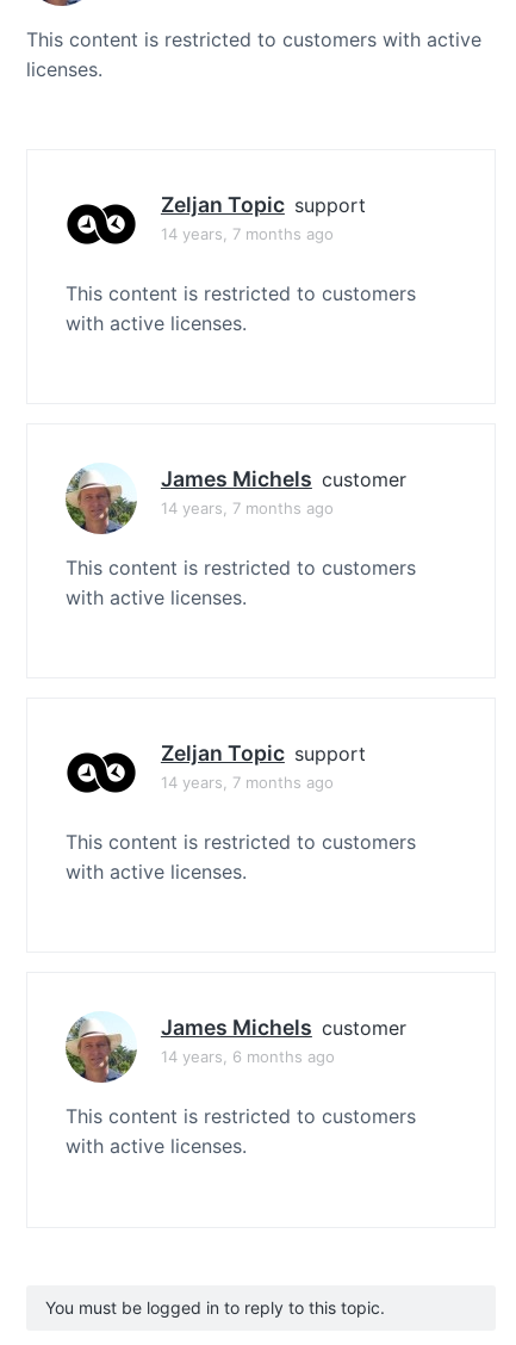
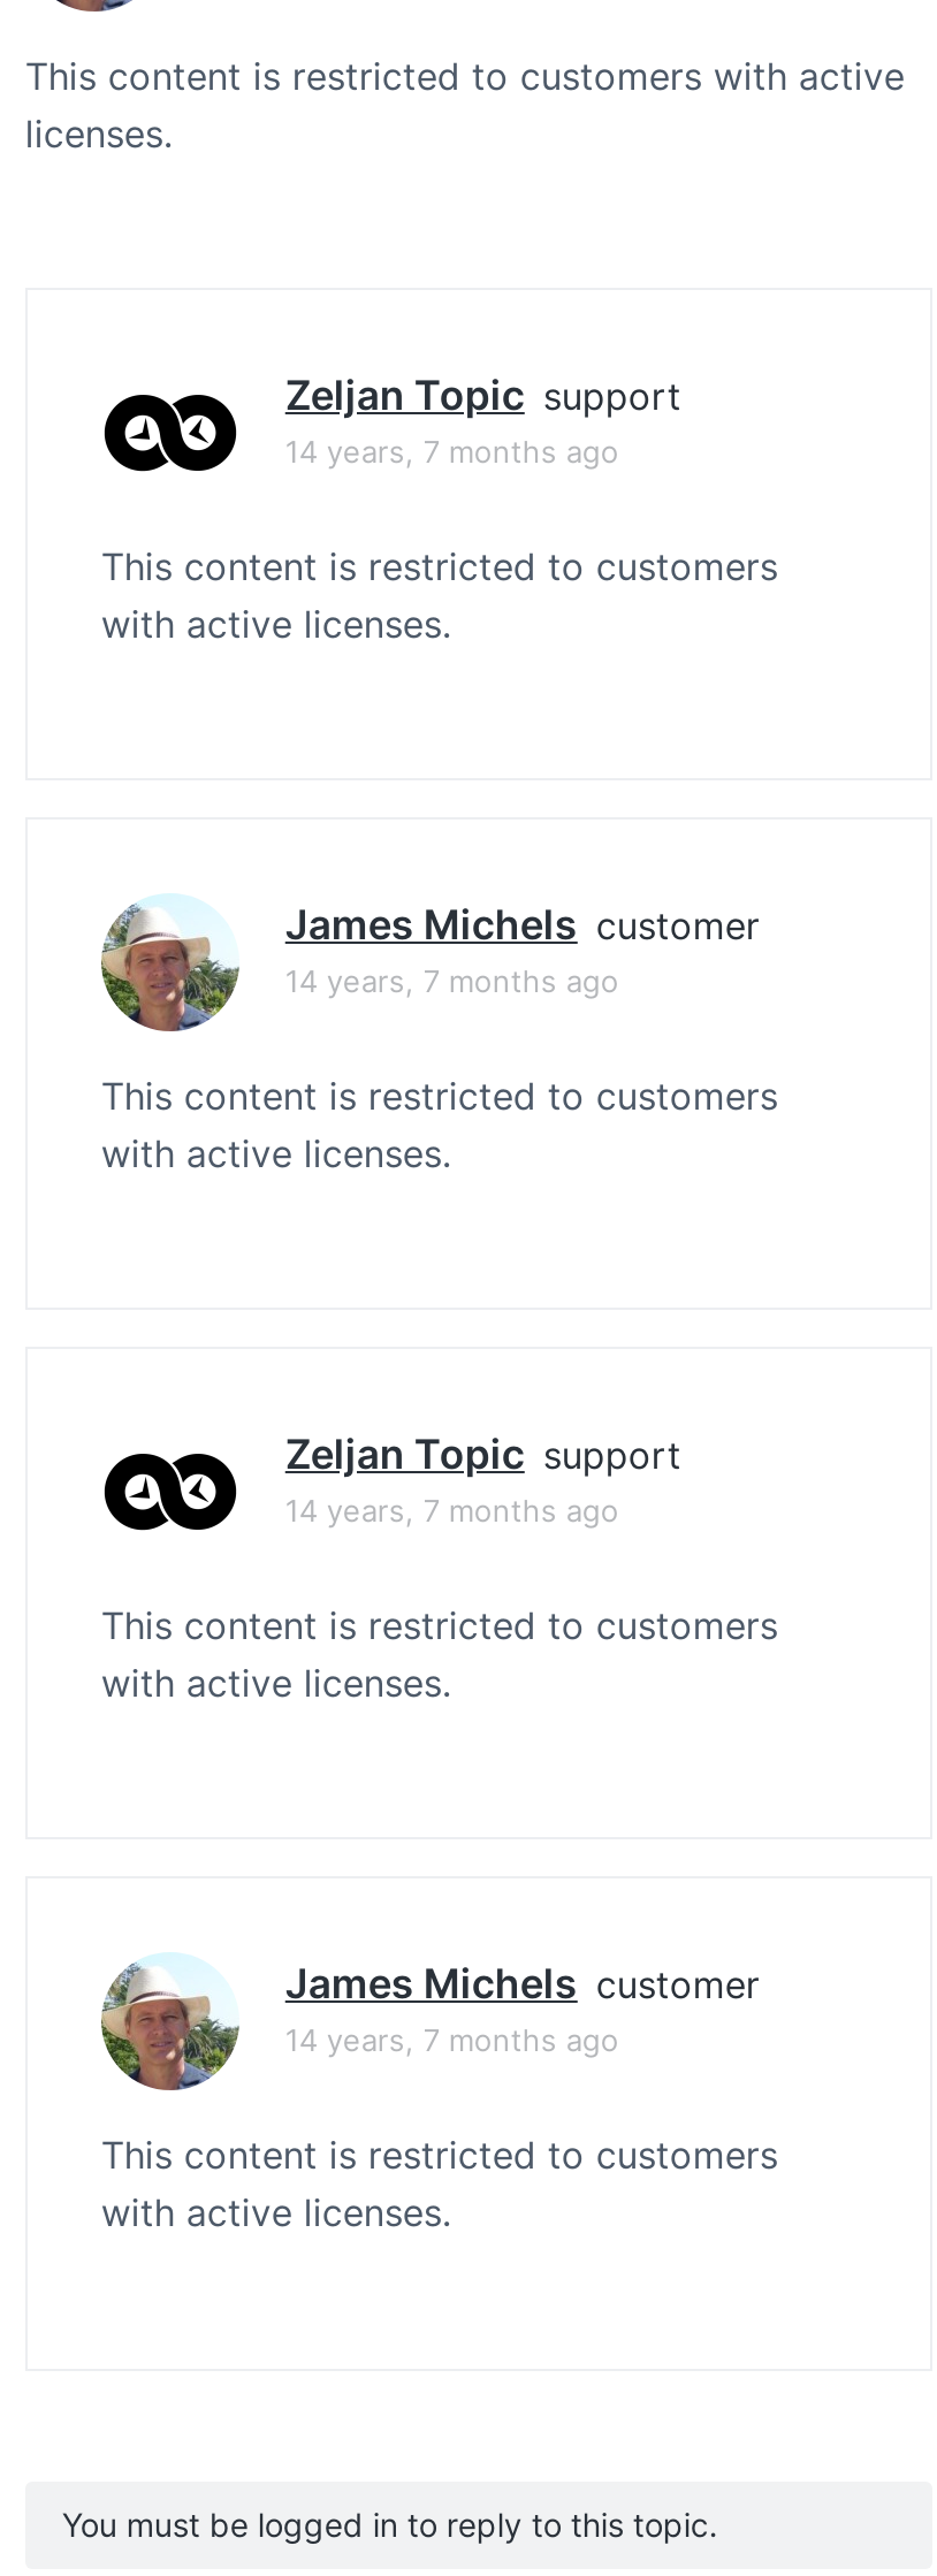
- 14 years, 6 months ago
+ 14 years, 7 months ago
